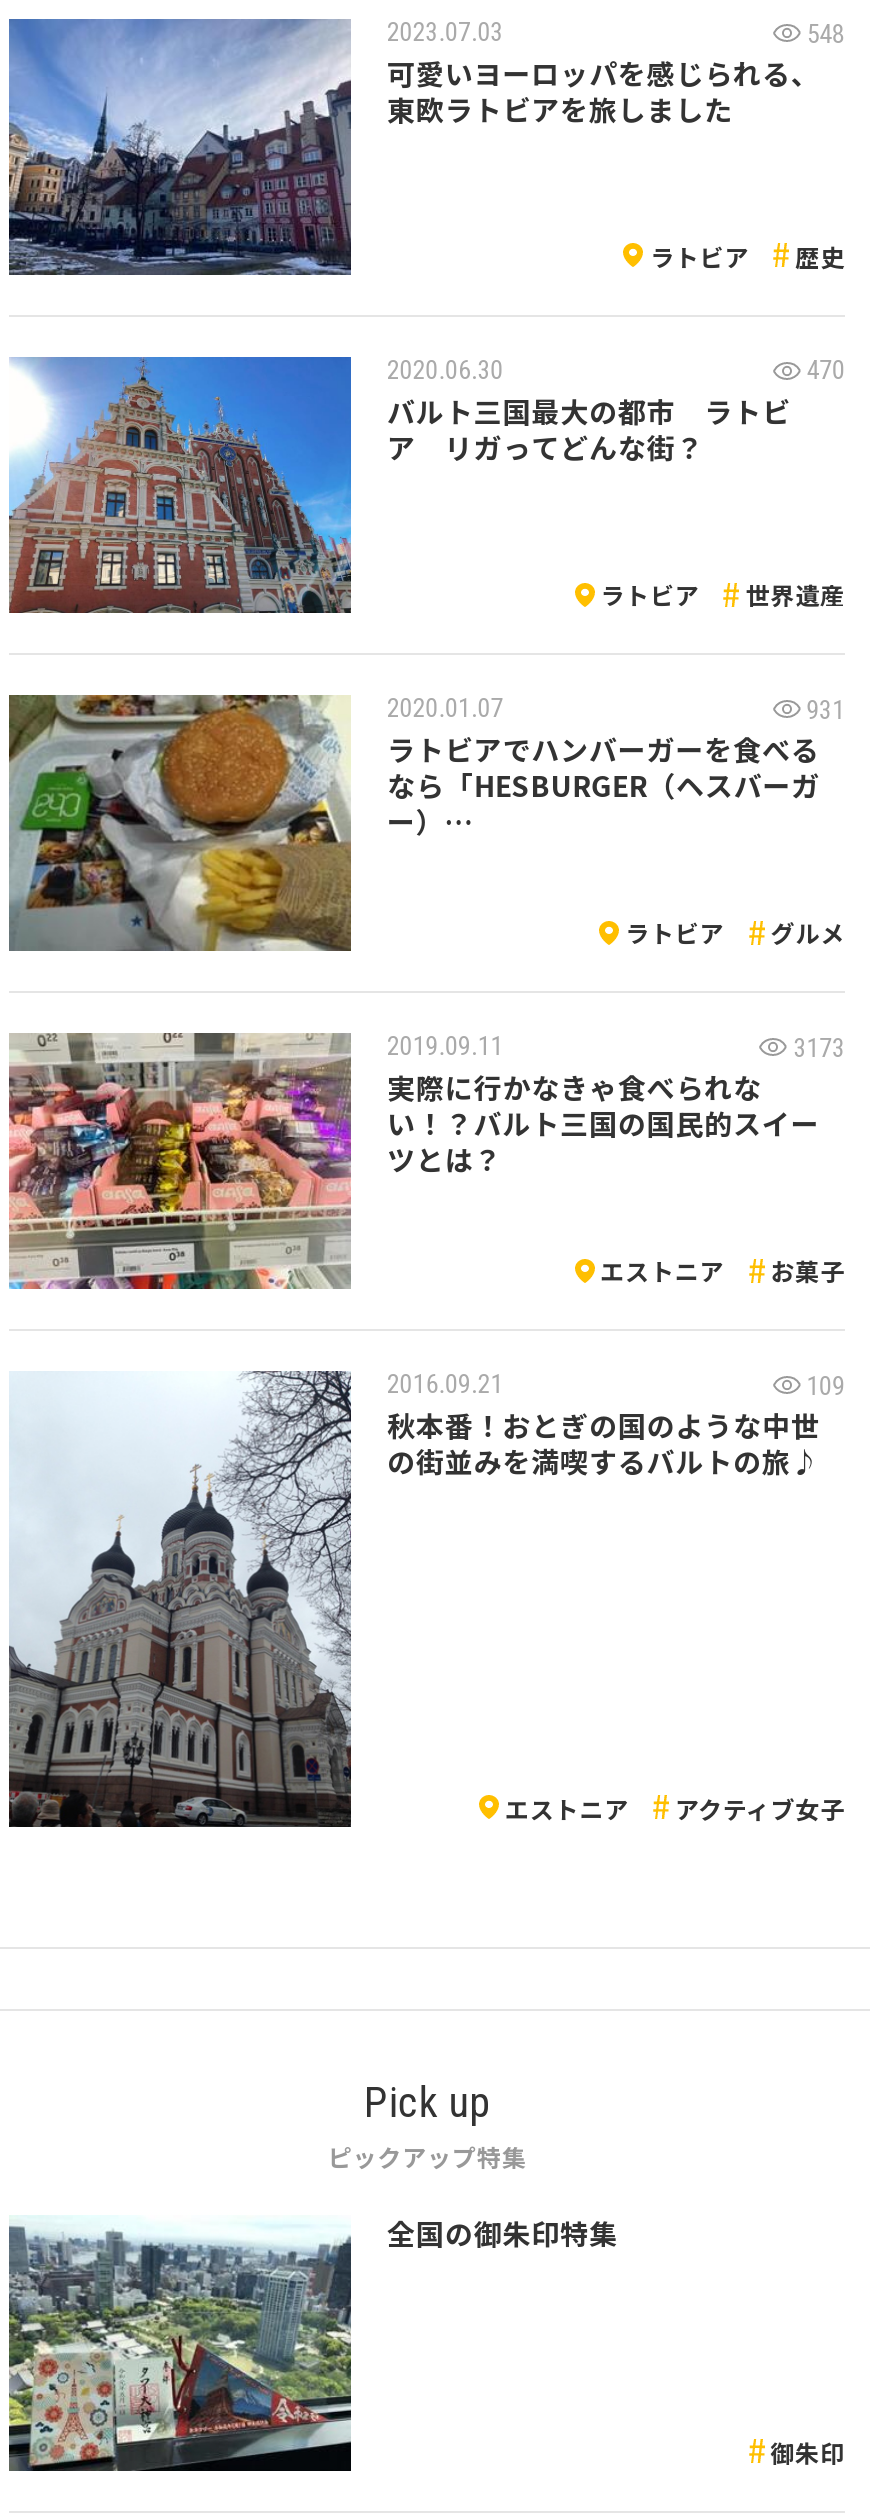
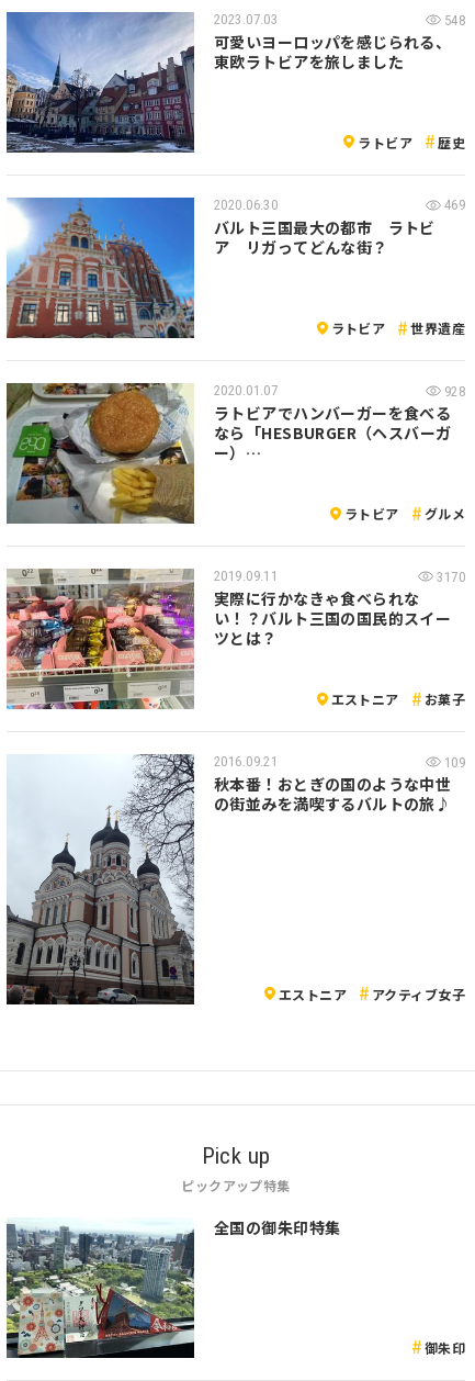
- 470
+ 469

- 931
+ 928

- 3173
+ 3170
